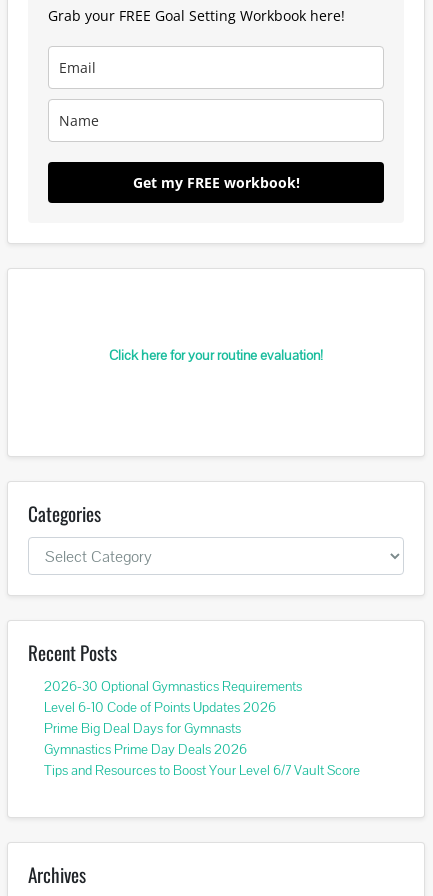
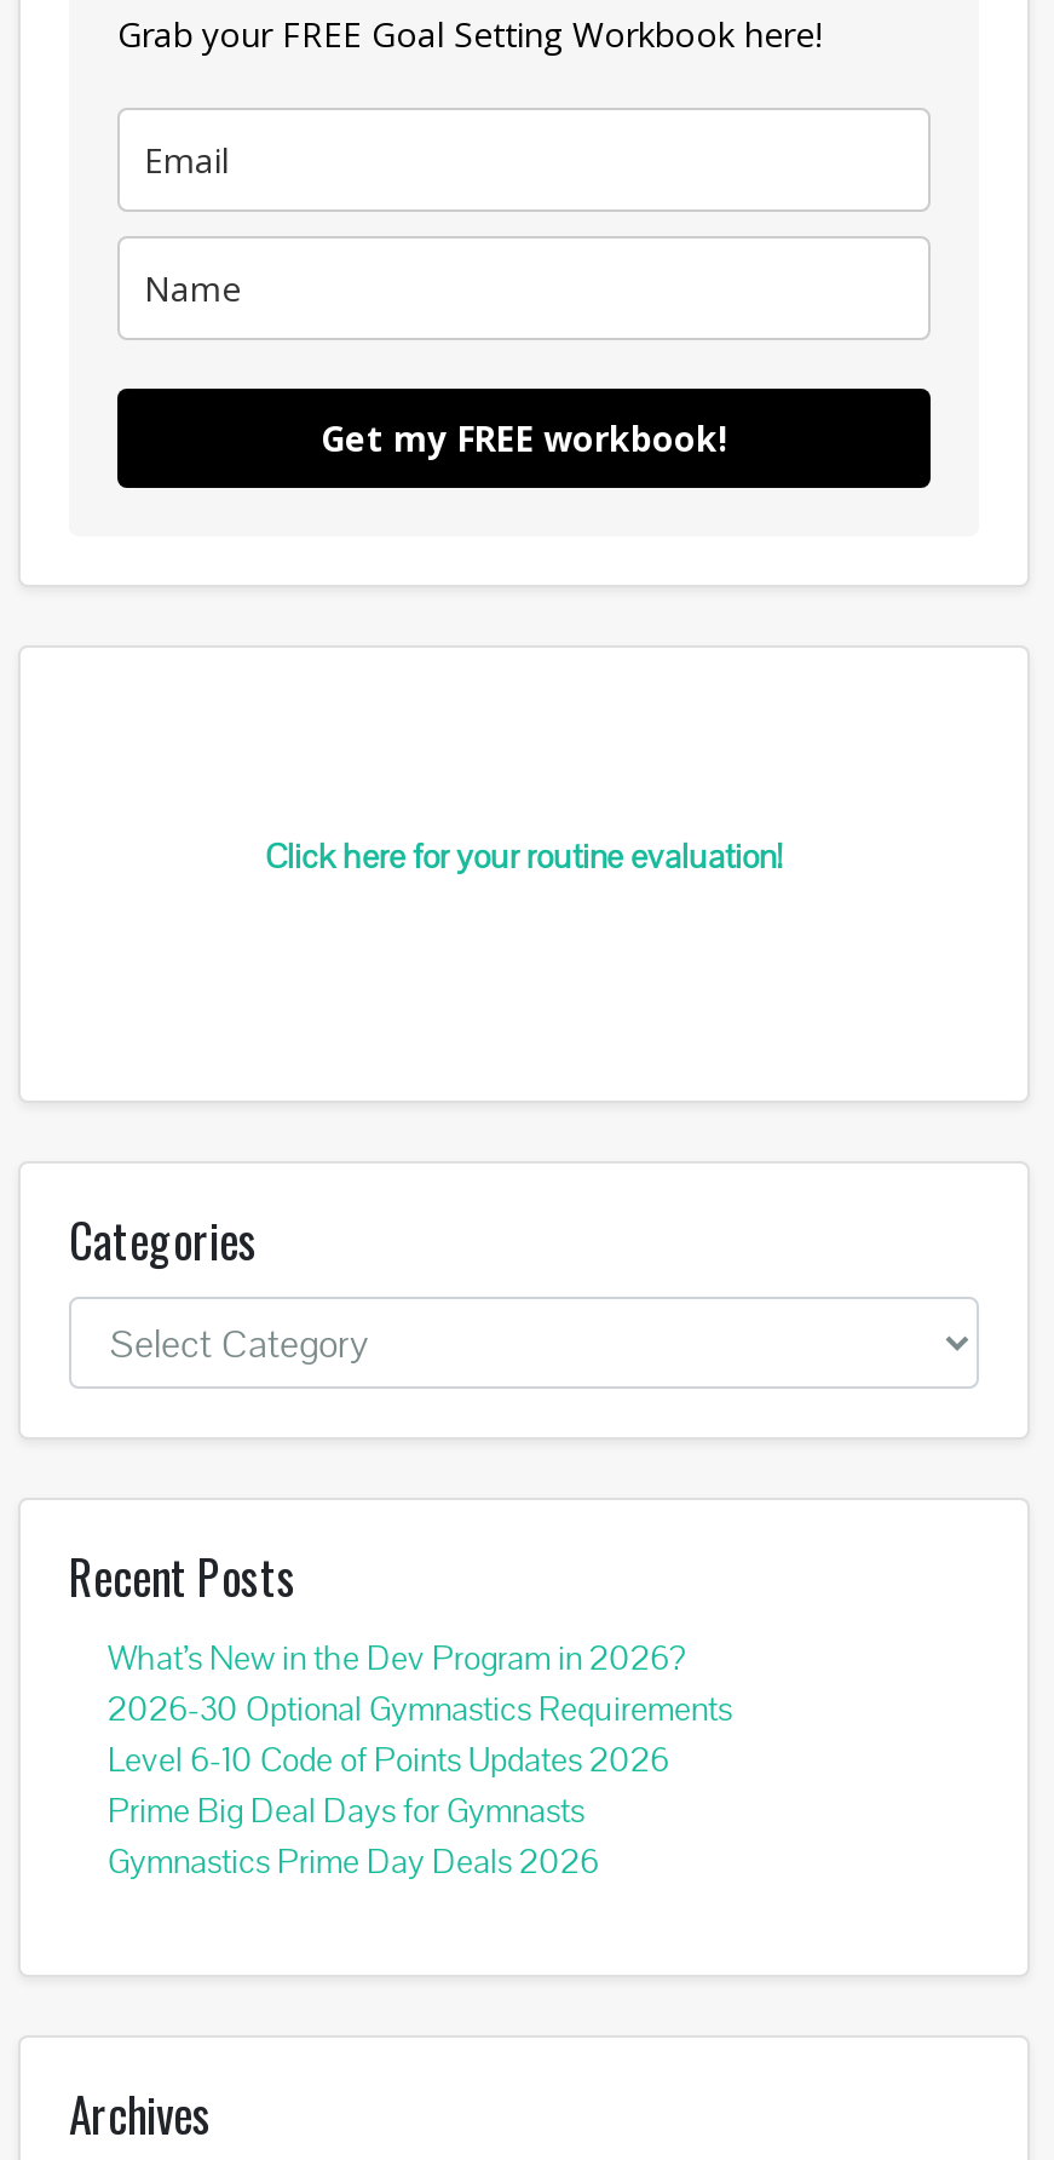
+ What’s New in the Dev Program in 2026?

moved down: 2026-30 Optional Gymnastics Requirements | Level 6-10 Code of Points Updates 2026 | Prime Big Deal Days for Gymnasts | Gymnastics Prime Day Deals 2026

- Tips and Resources to Boost Your Level 6/7 Vault Score
